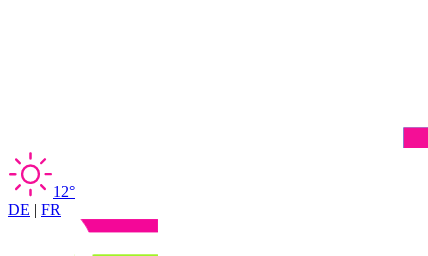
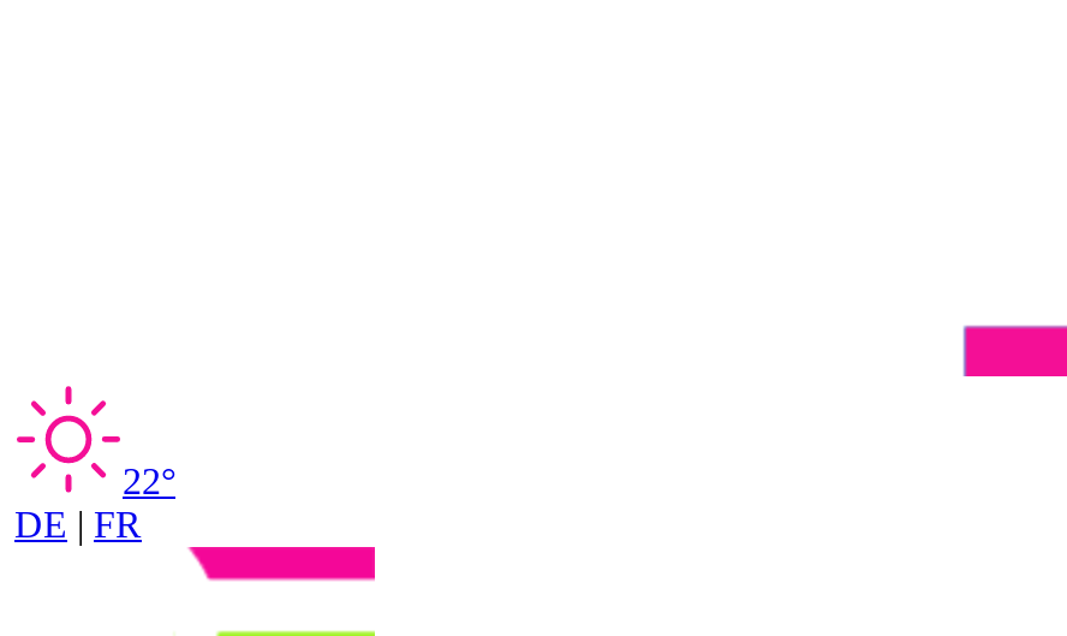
- 12°
+ 22°
